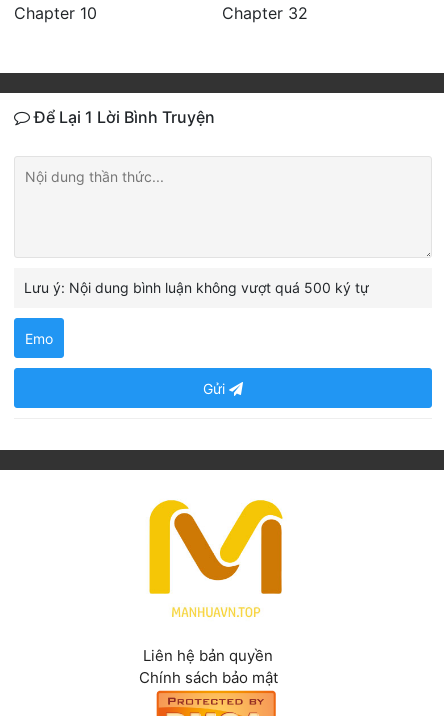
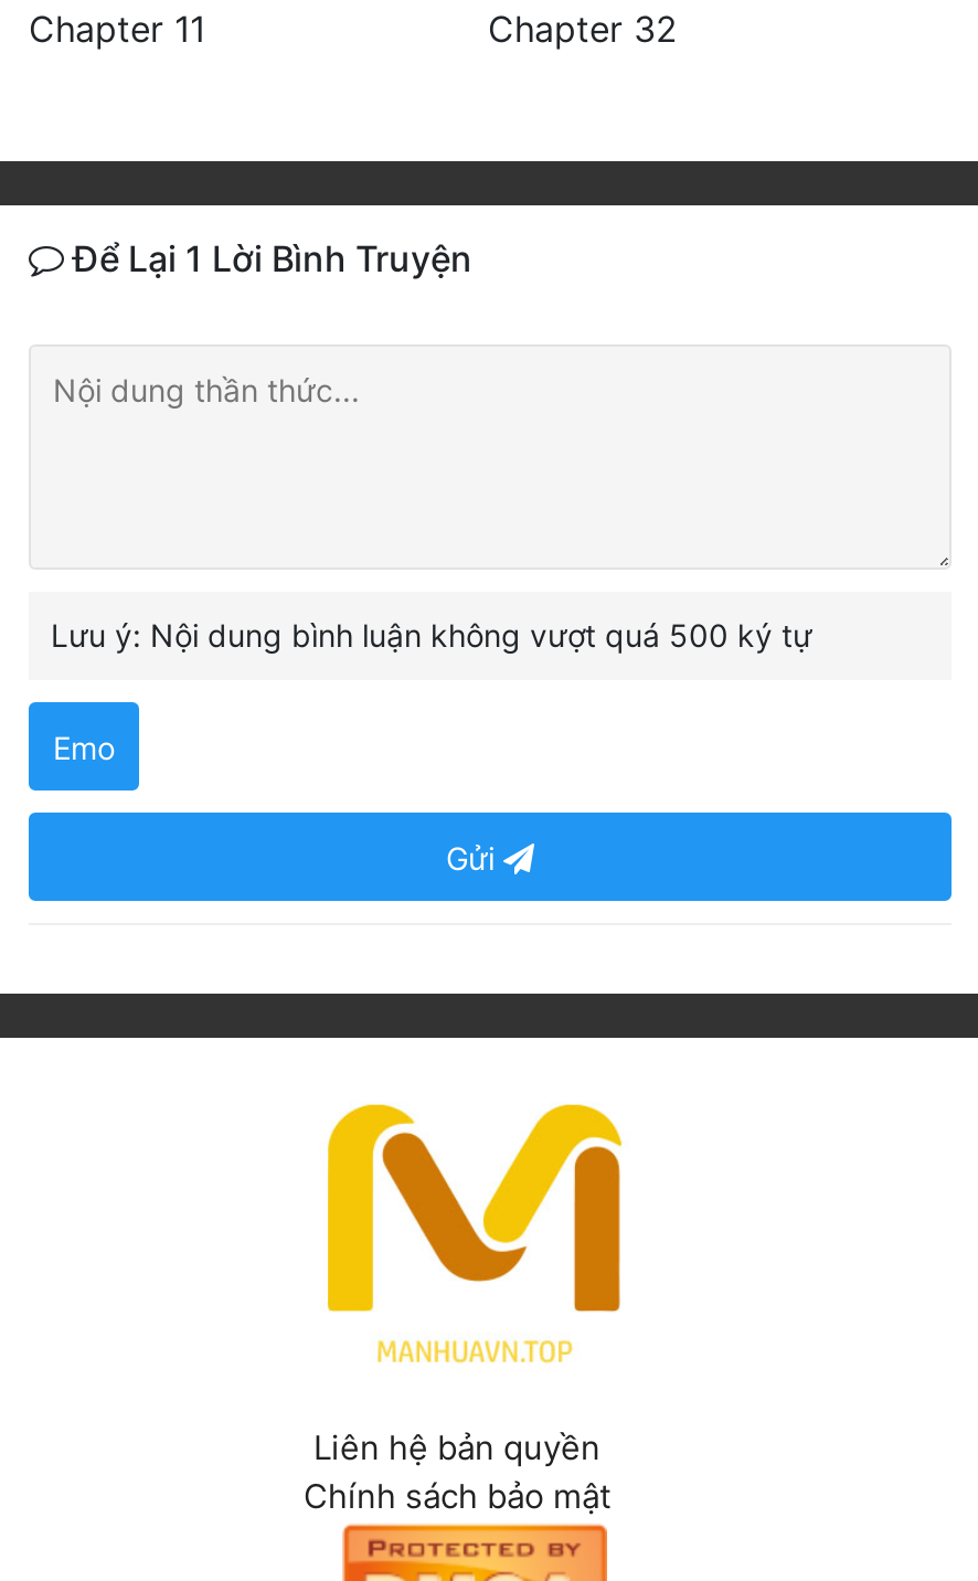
- Chapter 10
+ Chapter 11
